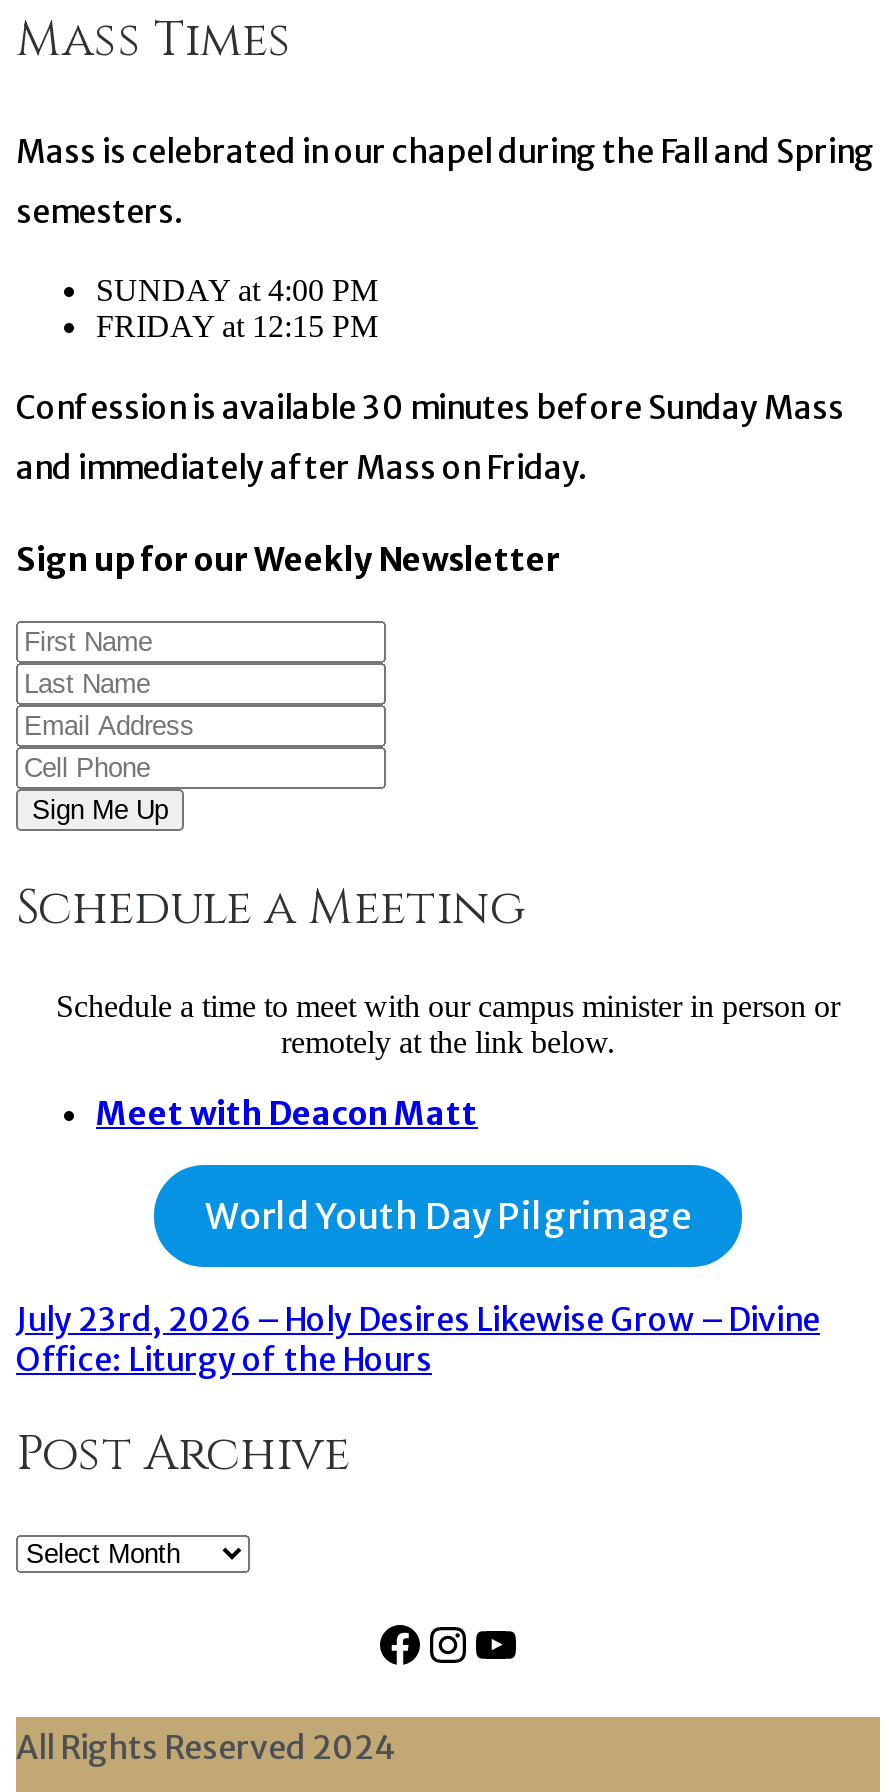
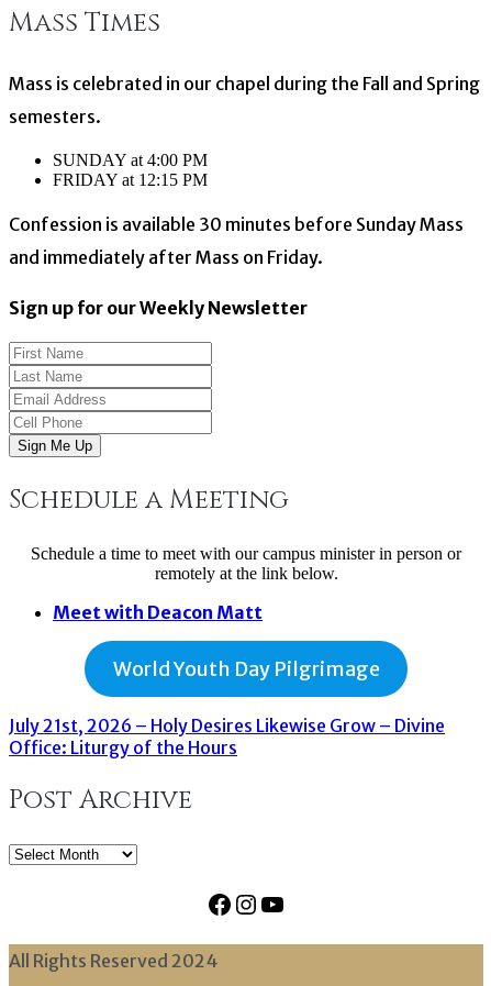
- July 23rd, 2026 – Holy Desires Likewise Grow – Divine
+ July 21st, 2026 – Holy Desires Likewise Grow – Divine
